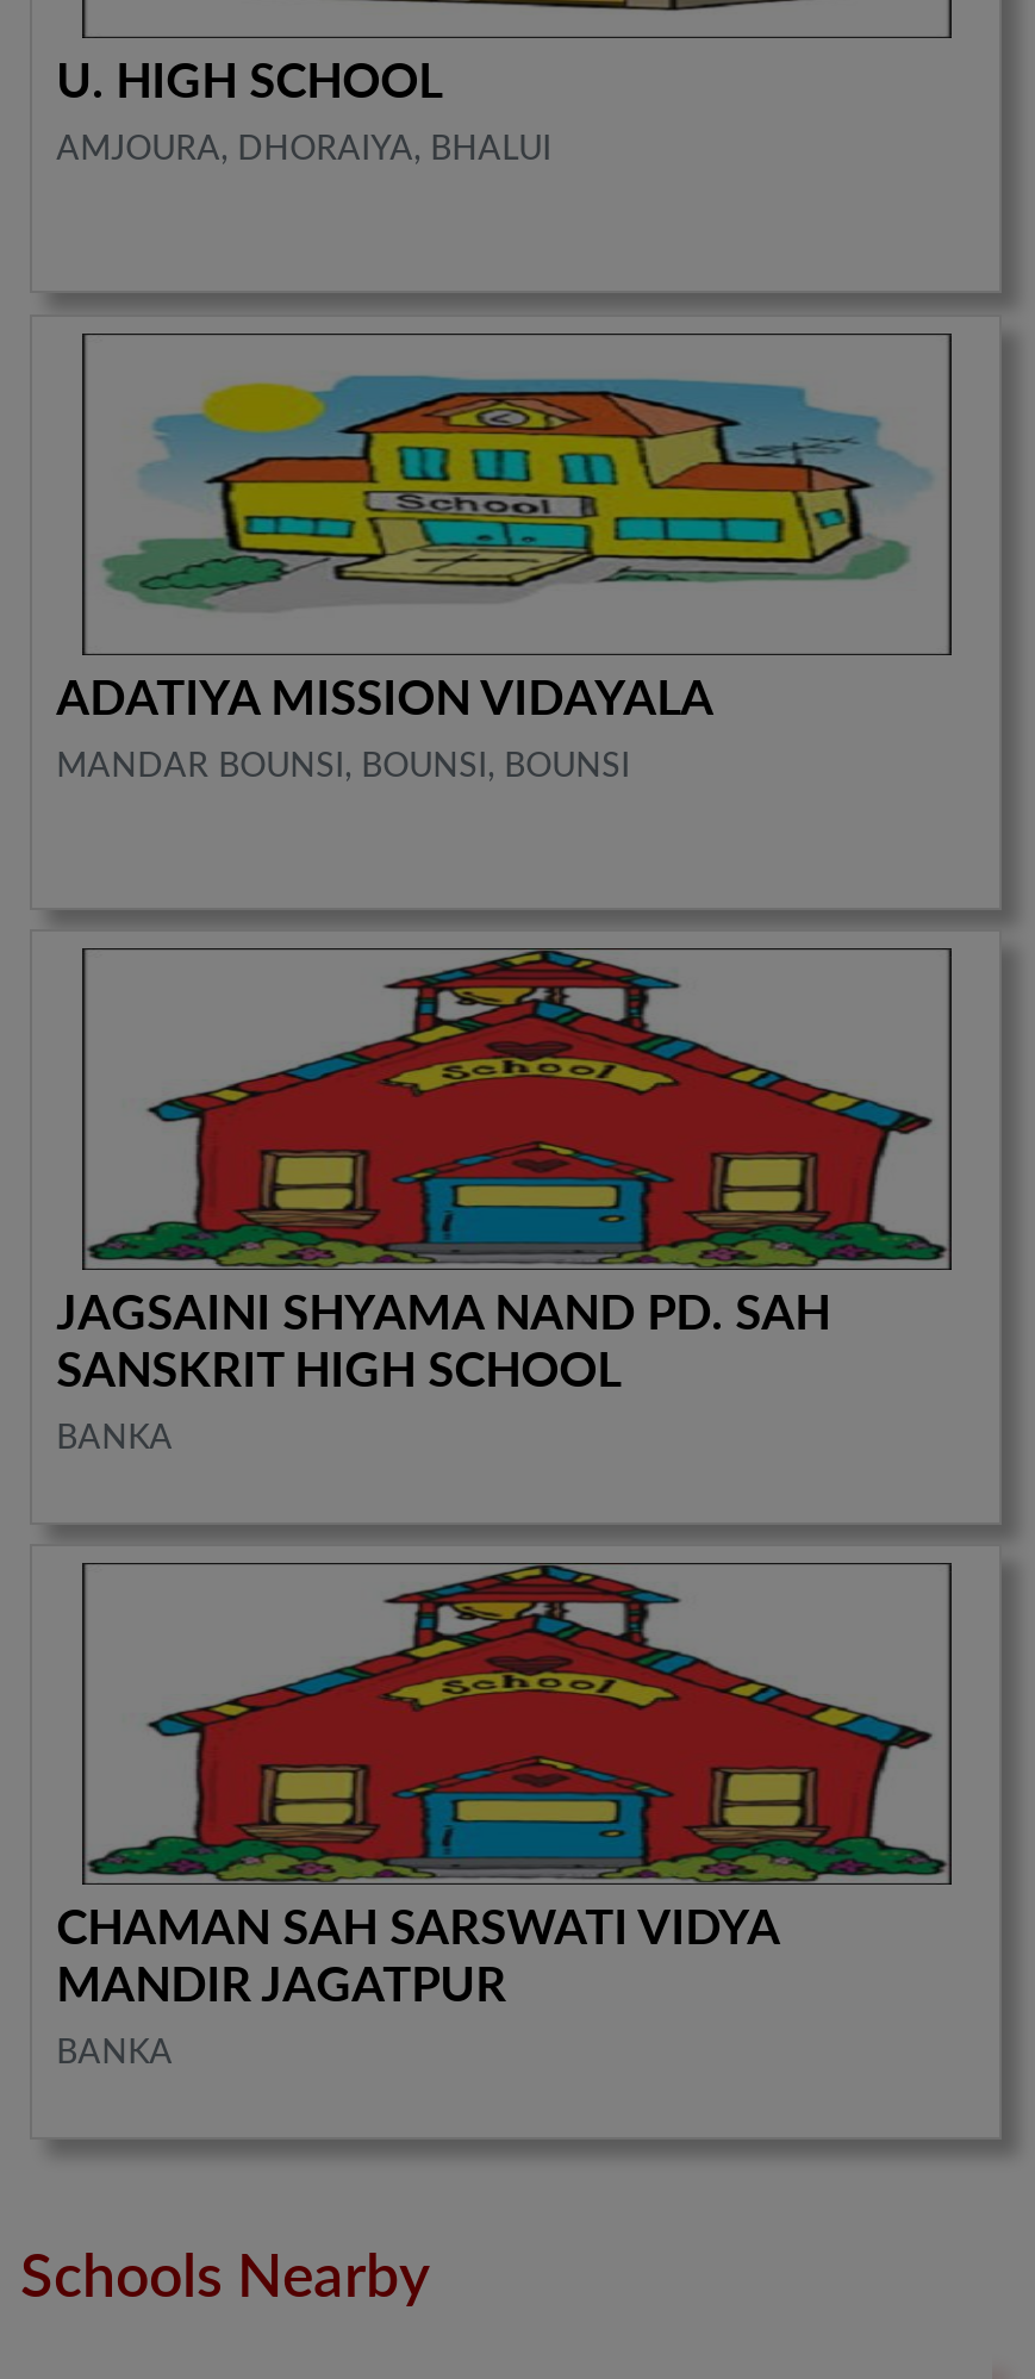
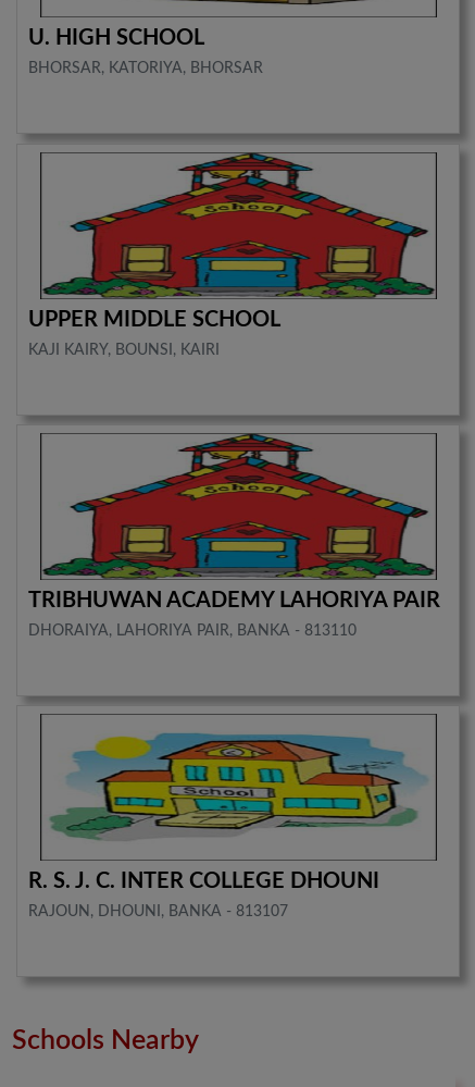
- AMJOURA, DHORAIYA, BHALUI
+ BHORSAR, KATORIYA, BHORSAR

moved down: [image]

- ADATIYA MISSION VIDAYALA
+ UPPER MIDDLE SCHOOL

- MANDAR BOUNSI, BOUNSI, BOUNSI
+ KAJI KAIRY, BOUNSI, KAIRI

- JAGSAINI SHYAMA NAND PD. SAH
- SANSKRIT HIGH SCHOOL
+ TRIBHUWAN ACADEMY LAHORIYA PAIR

- BANKA
+ DHORAIYA, LAHORIYA PAIR, BANKA - 813110

moved up: [image]

- CHAMAN SAH SARSWATI VIDYA
- MANDIR JAGATPUR
+ R. S. J. C. INTER COLLEGE DHOUNI

- BANKA
+ RAJOUN, DHOUNI, BANKA - 813107
